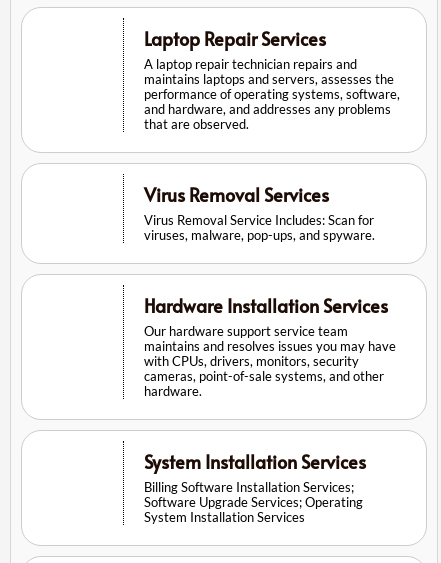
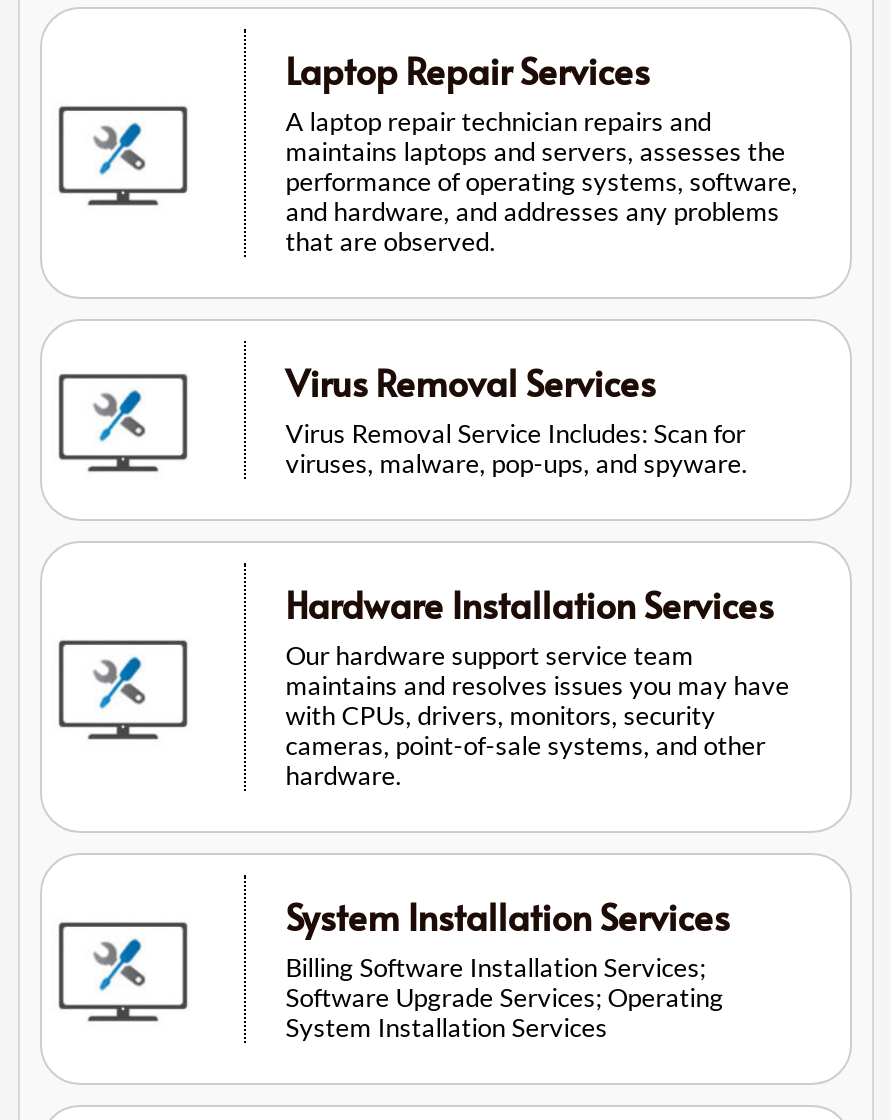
+ [image]

+ [image]

+ [image]

+ [image]
